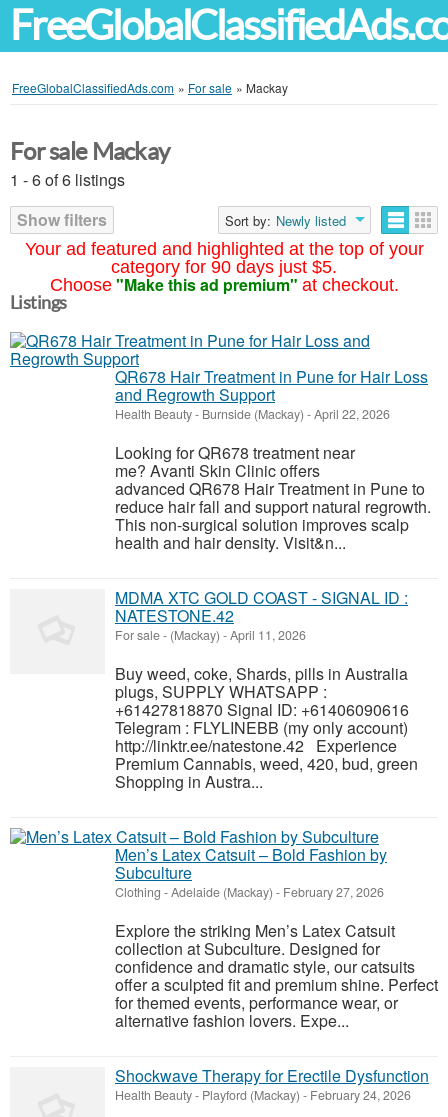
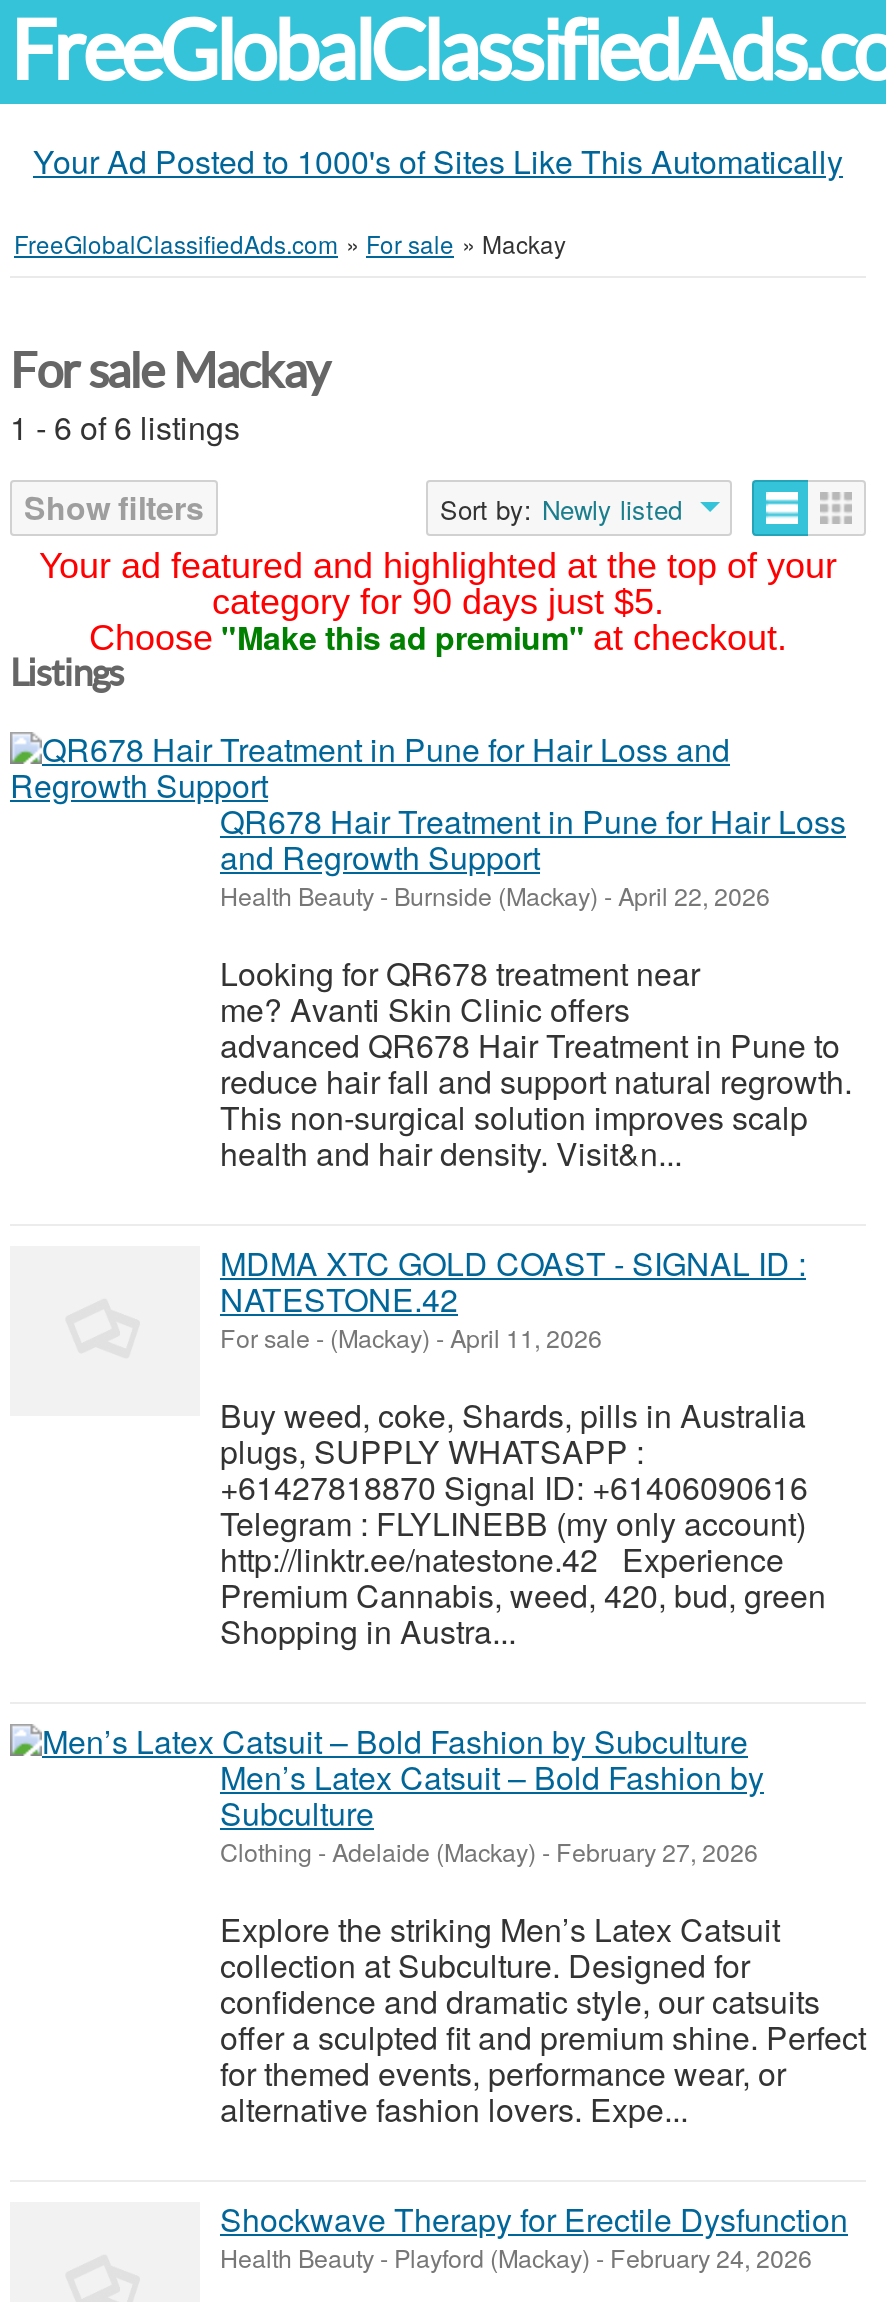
+ Your Ad Posted to 1000's of Sites Like This Automatically
